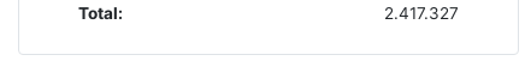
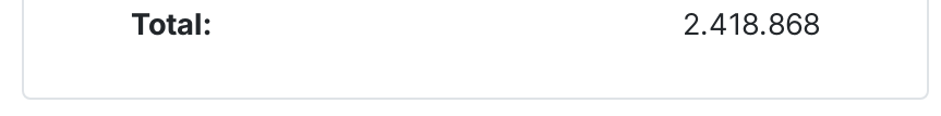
- 2.417.327
+ 2.418.868
